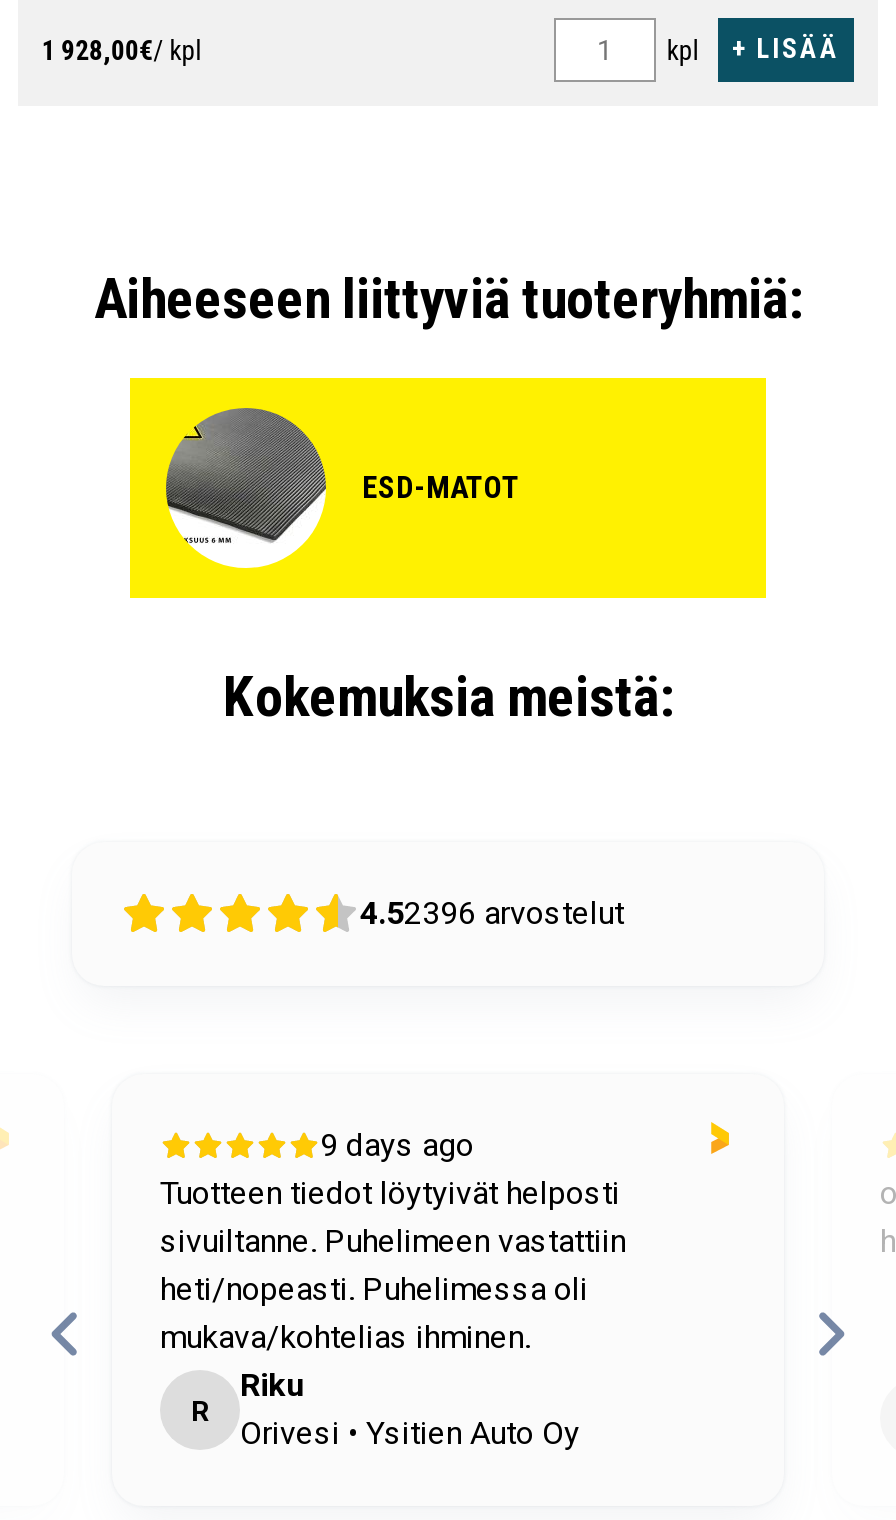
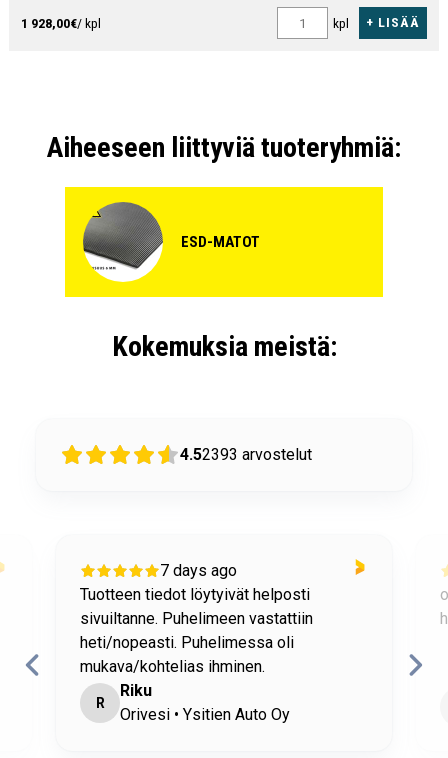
- 4.52396 arvostelut
+ 4.52393 arvostelut

- 9 days ago
+ 7 days ago
